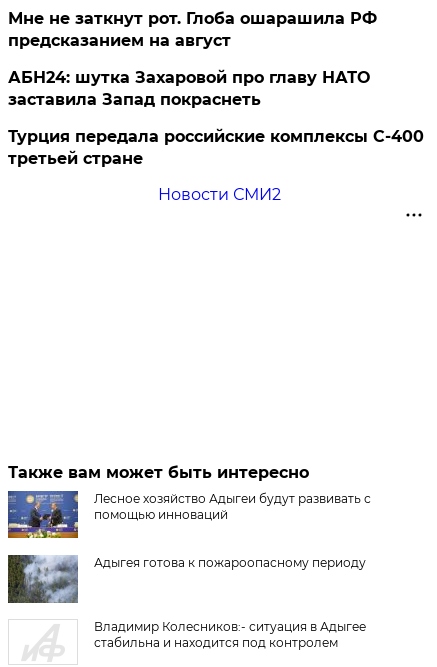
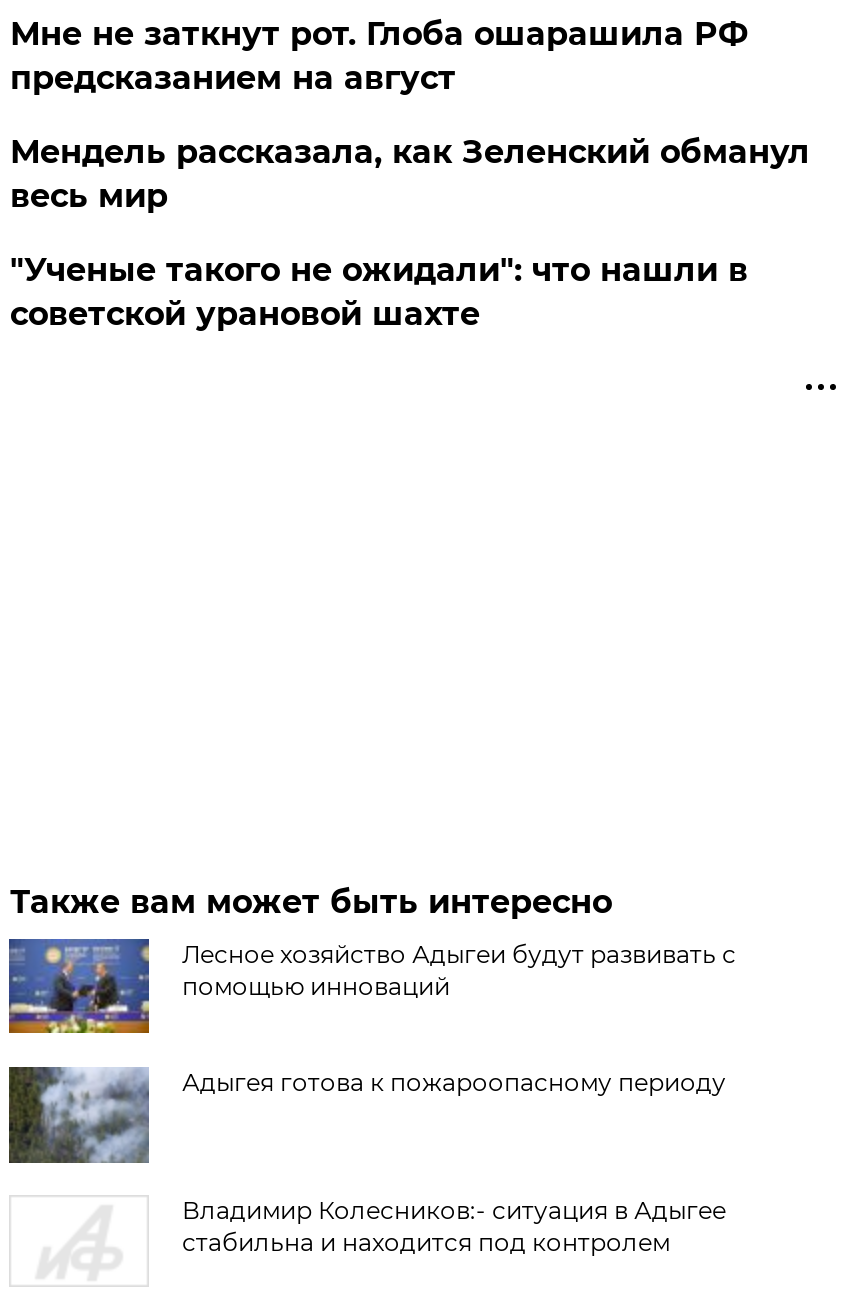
- АБН24: шутка Захаровой про главу НАТО
- заставила Запад покраснеть
- Турция передала российские комплексы С-400
- третьей стране
- Новости СМИ2
+ Мендель рассказала, как Зеленский обманул
+ весь мир
+ "Ученые такого не ожидали": что нашли в
+ советской урановой шахте
